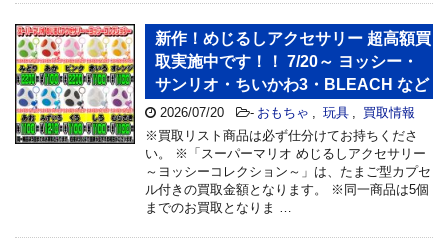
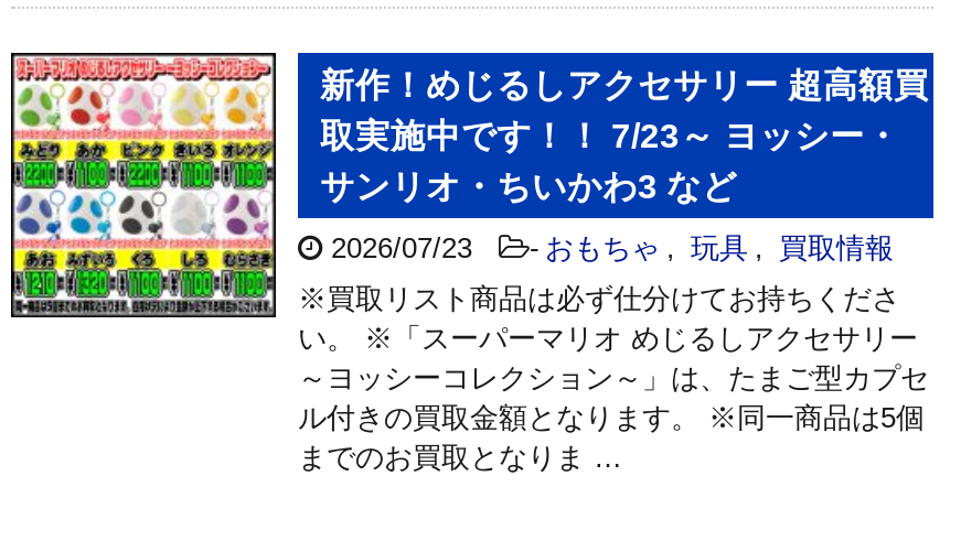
- 取実施中です！！ 7/20～ ヨッシー・
- サンリオ・ちいかわ3・BLEACH など
+ 取実施中です！！ 7/23～ ヨッシー・
+ サンリオ・ちいかわ3 など

- 2026/07/20 - おもちゃ , 玩具 , 買取情報
+ 2026/07/23 - おもちゃ , 玩具 , 買取情報
